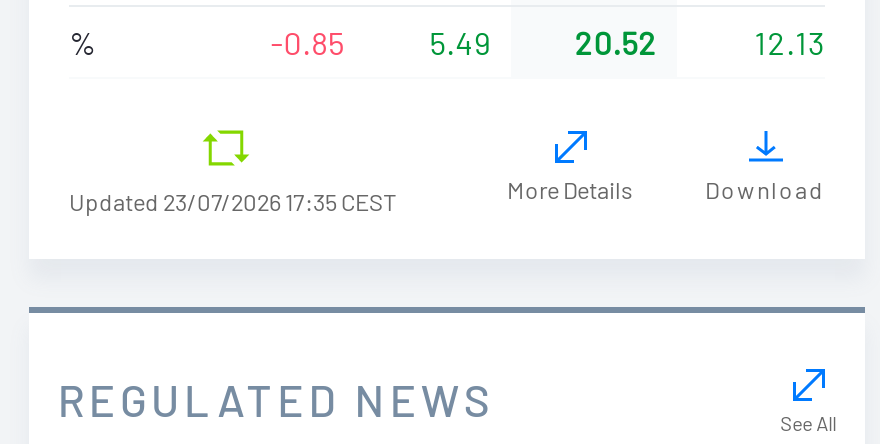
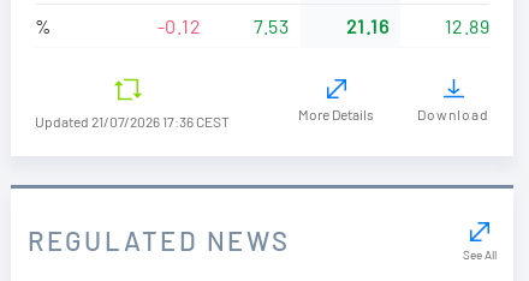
- -0.85
+ -0.12

- 5.49
+ 7.53

- 20.52
+ 21.16

- 12.13
+ 12.89

- Updated 23/07/2026 17:35 CEST
+ Updated 21/07/2026 17:36 CEST
